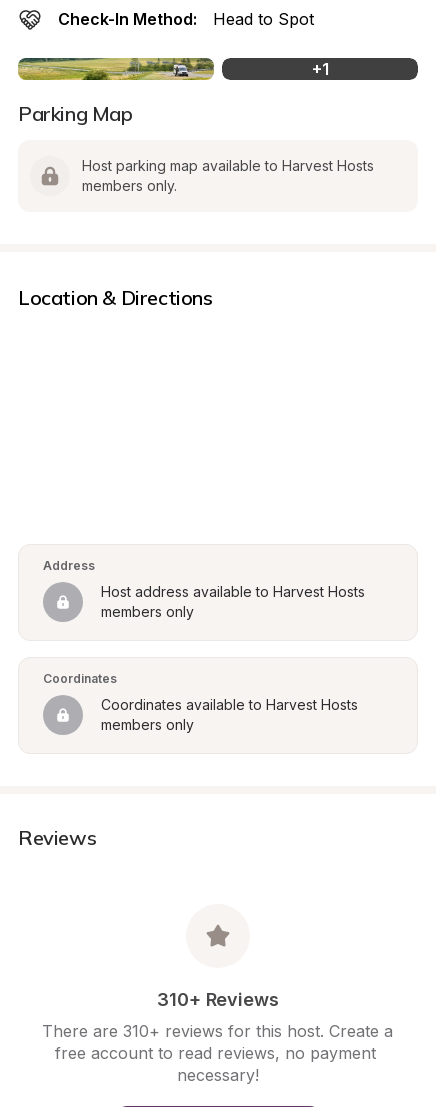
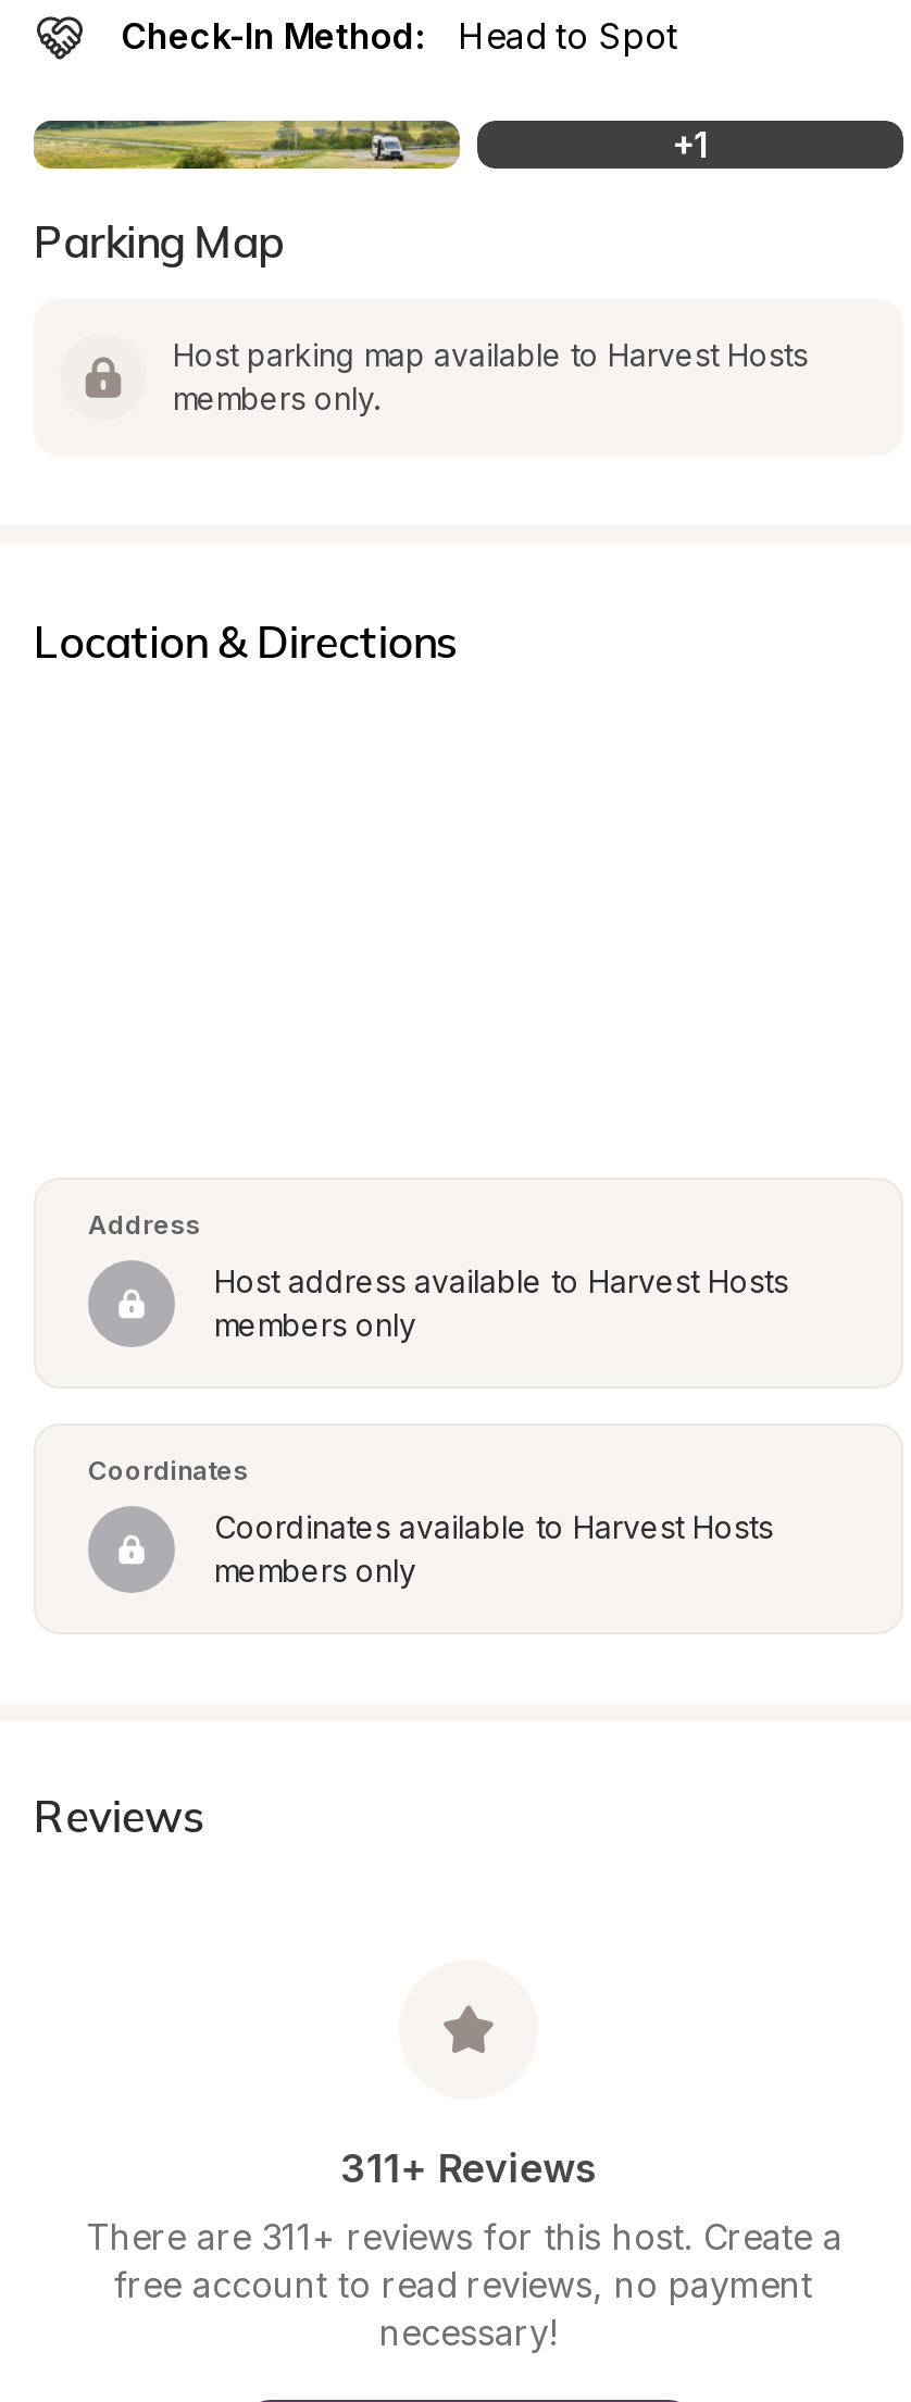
- 310+ Reviews
+ 311+ Reviews

- There are 310+ reviews for this host. Create a
+ There are 311+ reviews for this host. Create a
